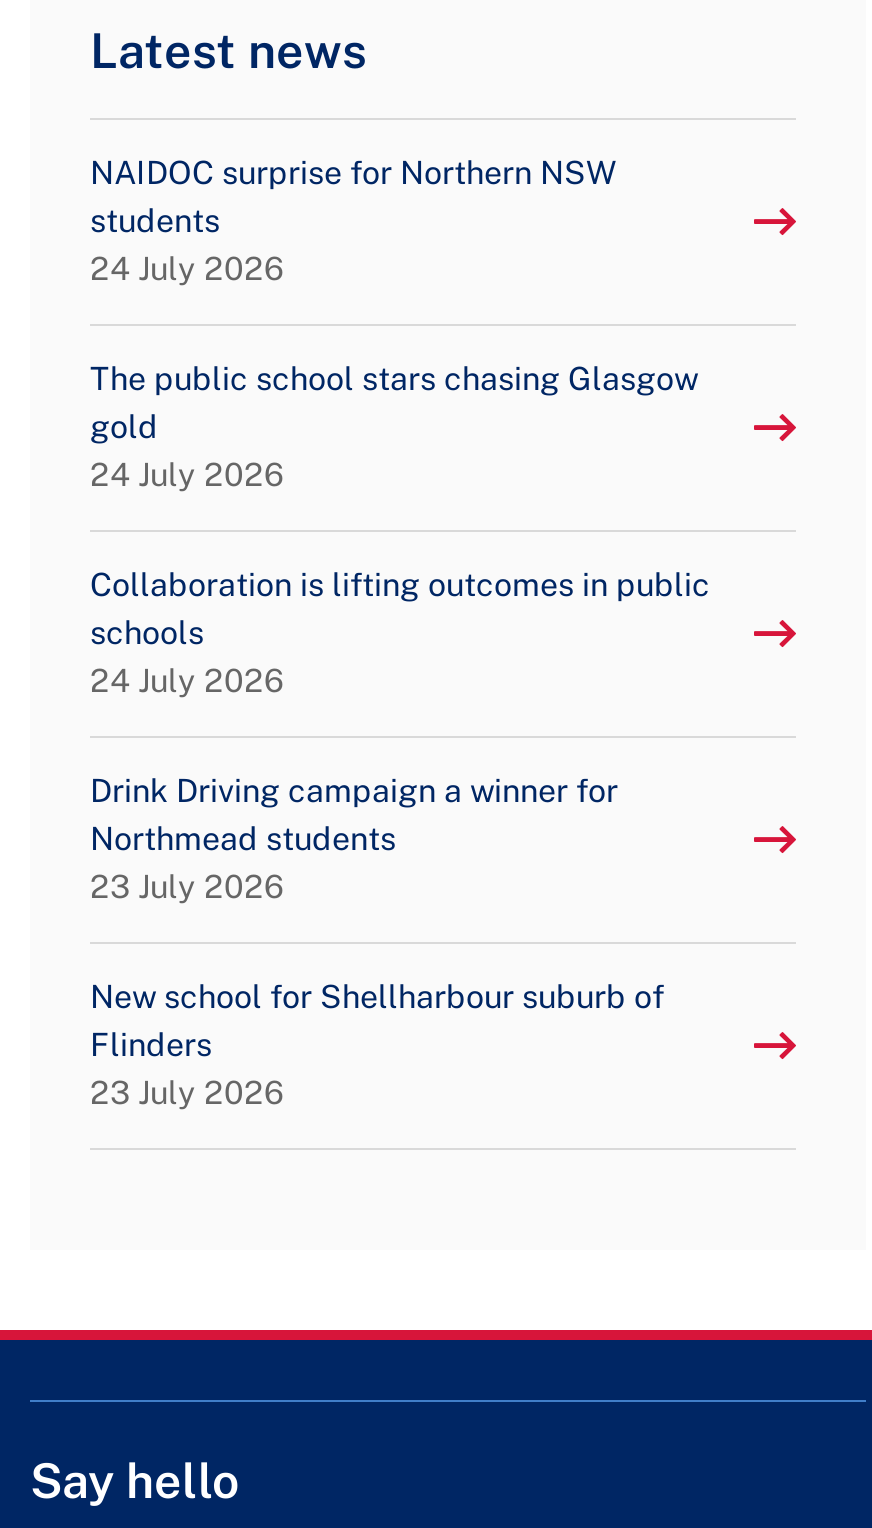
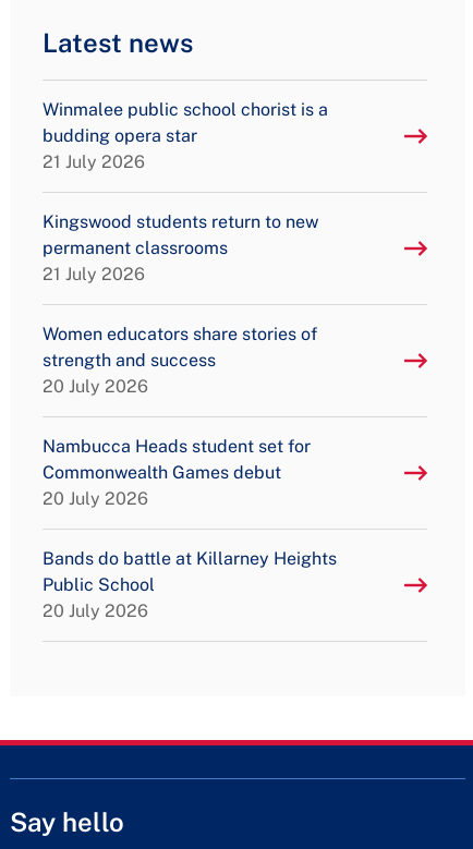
- NAIDOC surprise for Northern NSW
- students
- 24 July 2026
+ Winmalee public school chorist is a
+ budding opera star
+ 21 July 2026

- The public school stars chasing Glasgow
- gold
- 24 July 2026
+ Kingswood students return to new
+ permanent classrooms
+ 21 July 2026

- Collaboration is lifting outcomes in public
- schools
- 24 July 2026
+ Women educators share stories of
+ strength and success
+ 20 July 2026

- Drink Driving campaign a winner for
- Northmead students
- 23 July 2026
+ Nambucca Heads student set for
+ Commonwealth Games debut
+ 20 July 2026

- New school for Shellharbour suburb of
- Flinders
- 23 July 2026
+ Bands do battle at Killarney Heights
+ Public School
+ 20 July 2026
